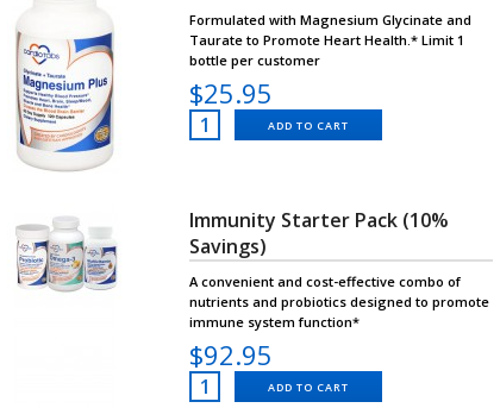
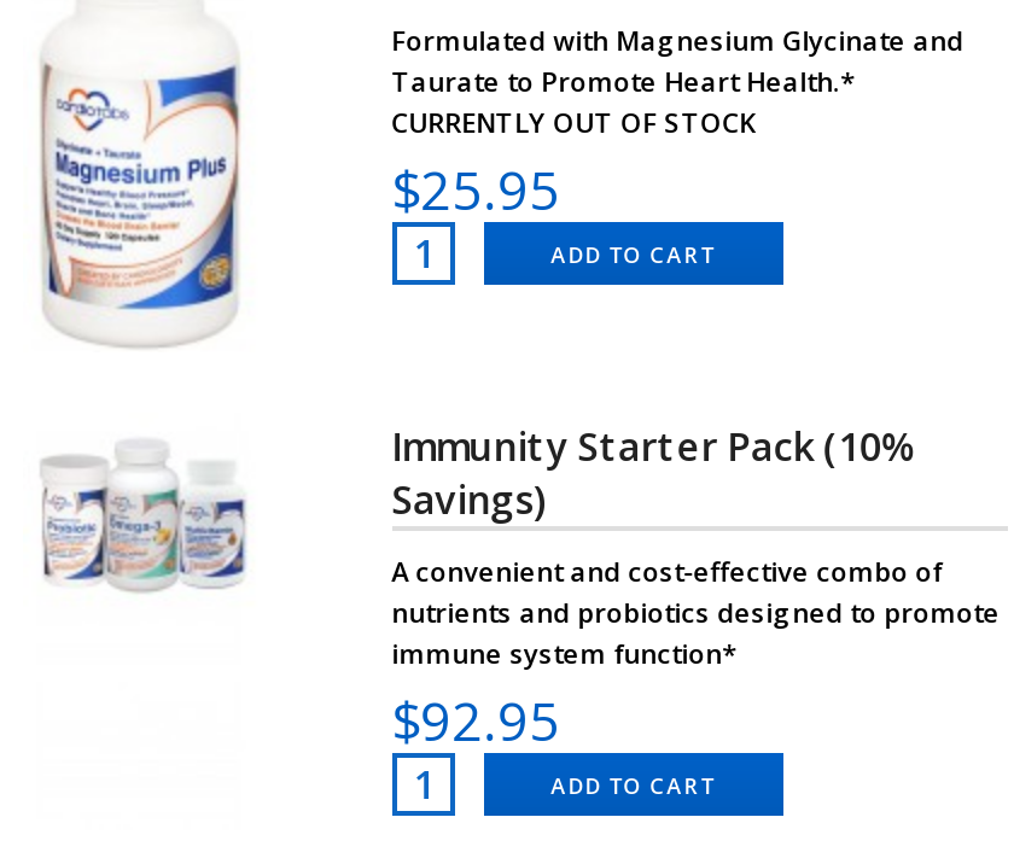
- Taurate to Promote Heart Health.* Limit 1
- bottle per customer
+ Taurate to Promote Heart Health.*
+ CURRENTLY OUT OF STOCK
